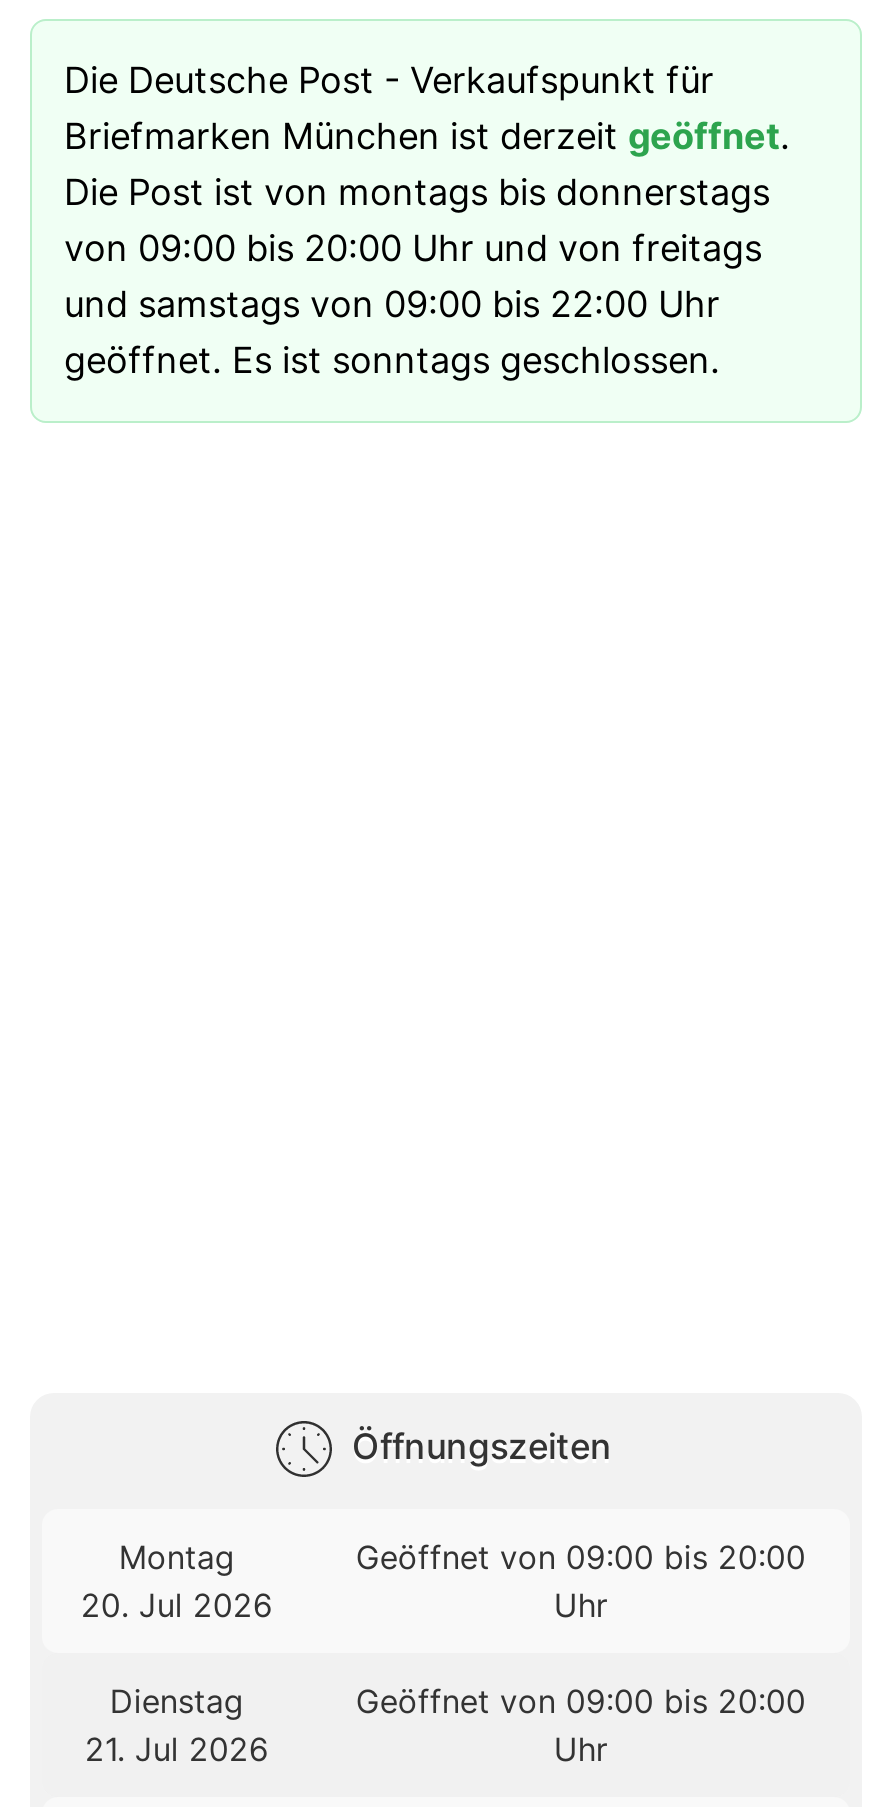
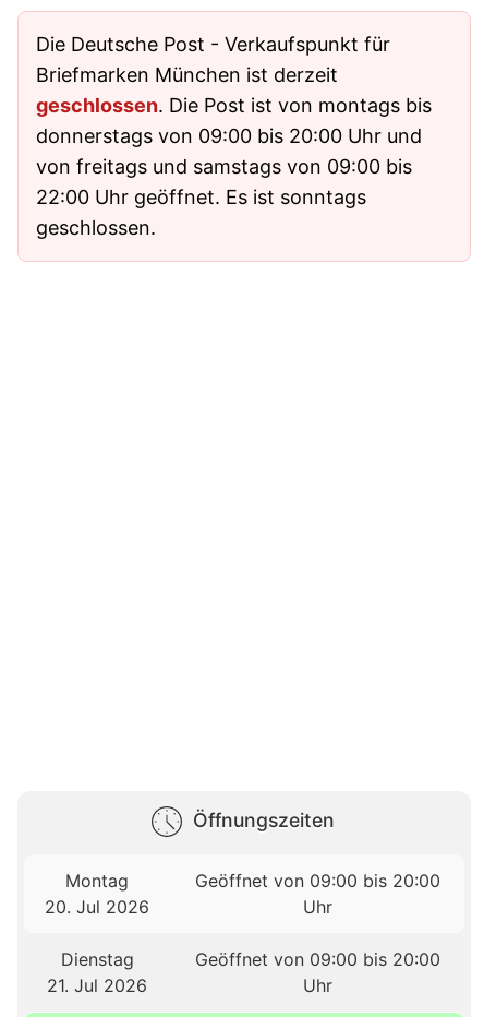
- [image]
- Briefmarken München ist derzeit geöffnet.
- Die Post ist von montags bis donnerstags
- von 09:00 bis 20:00 Uhr und von freitags
- und samstags von 09:00 bis 22:00 Uhr
- geöffnet. Es ist sonntags geschlossen.
+ [image]
+ Briefmarken München ist derzeit
+ geschlossen. Die Post ist von montags bis
+ donnerstags von 09:00 bis 20:00 Uhr und
+ von freitags und samstags von 09:00 bis
+ 22:00 Uhr geöffnet. Es ist sonntags
+ geschlossen.
